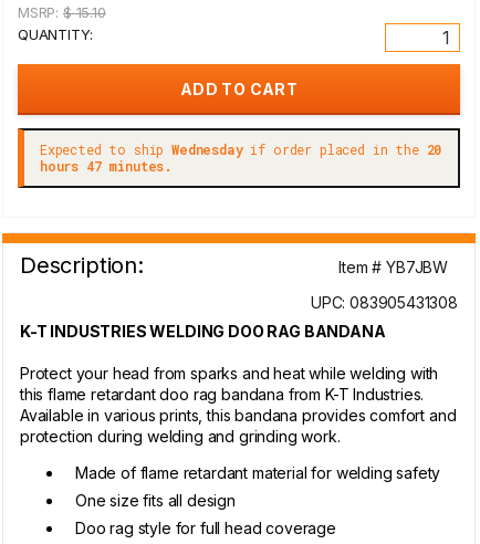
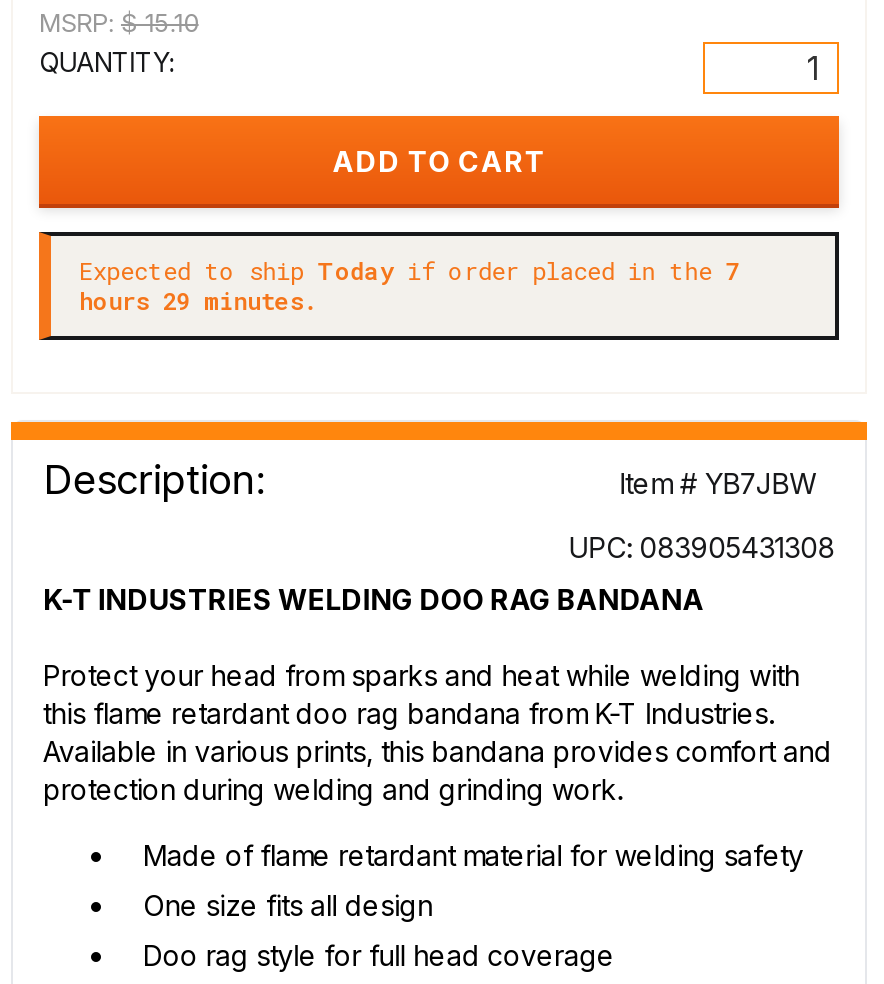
- Expected to ship Wednesday if order placed in the 20
+ Expected to ship Today if order placed in the 7

- hours 47 minutes.
+ hours 29 minutes.
